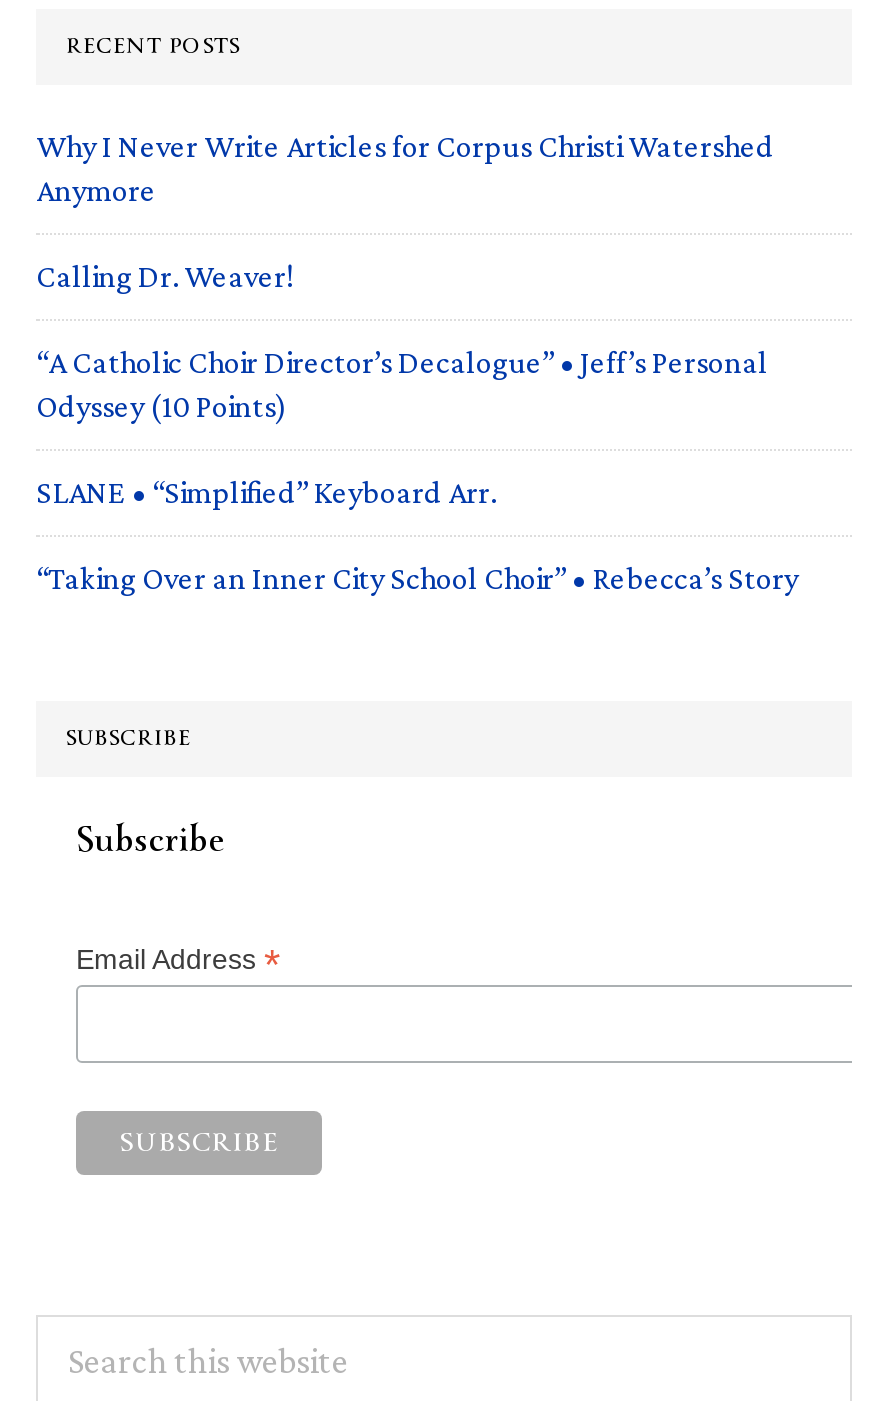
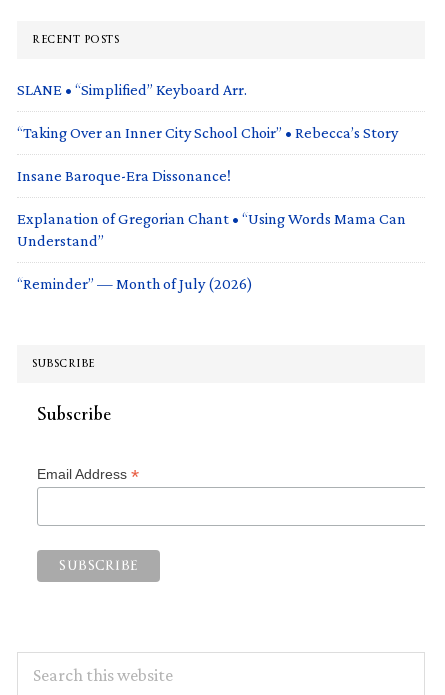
- Why I Never Write Articles for Corpus Christi Watershed
- Anymore
- Calling Dr. Weaver!
- “A Catholic Choir Director’s Decalogue” • Jeff’s Personal
- Odyssey (10 Points)

moved up: SLANE • “Simplified” Keyboard Arr. | “Taking Over an Inner City School Choir” • Rebecca’s Story

+ Insane Baroque-Era Dissonance!
+ Explanation of Gregorian Chant • “Using Words Mama Can
+ Understand”
+ “Reminder” — Month of July (2026)
